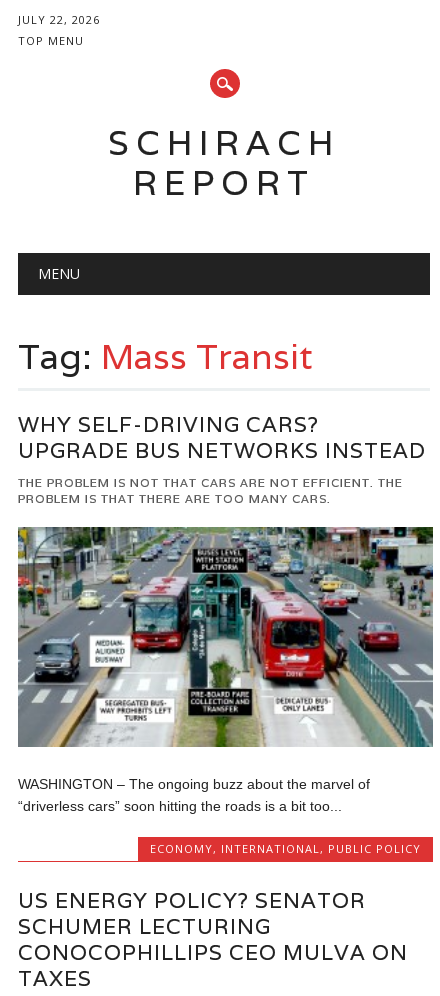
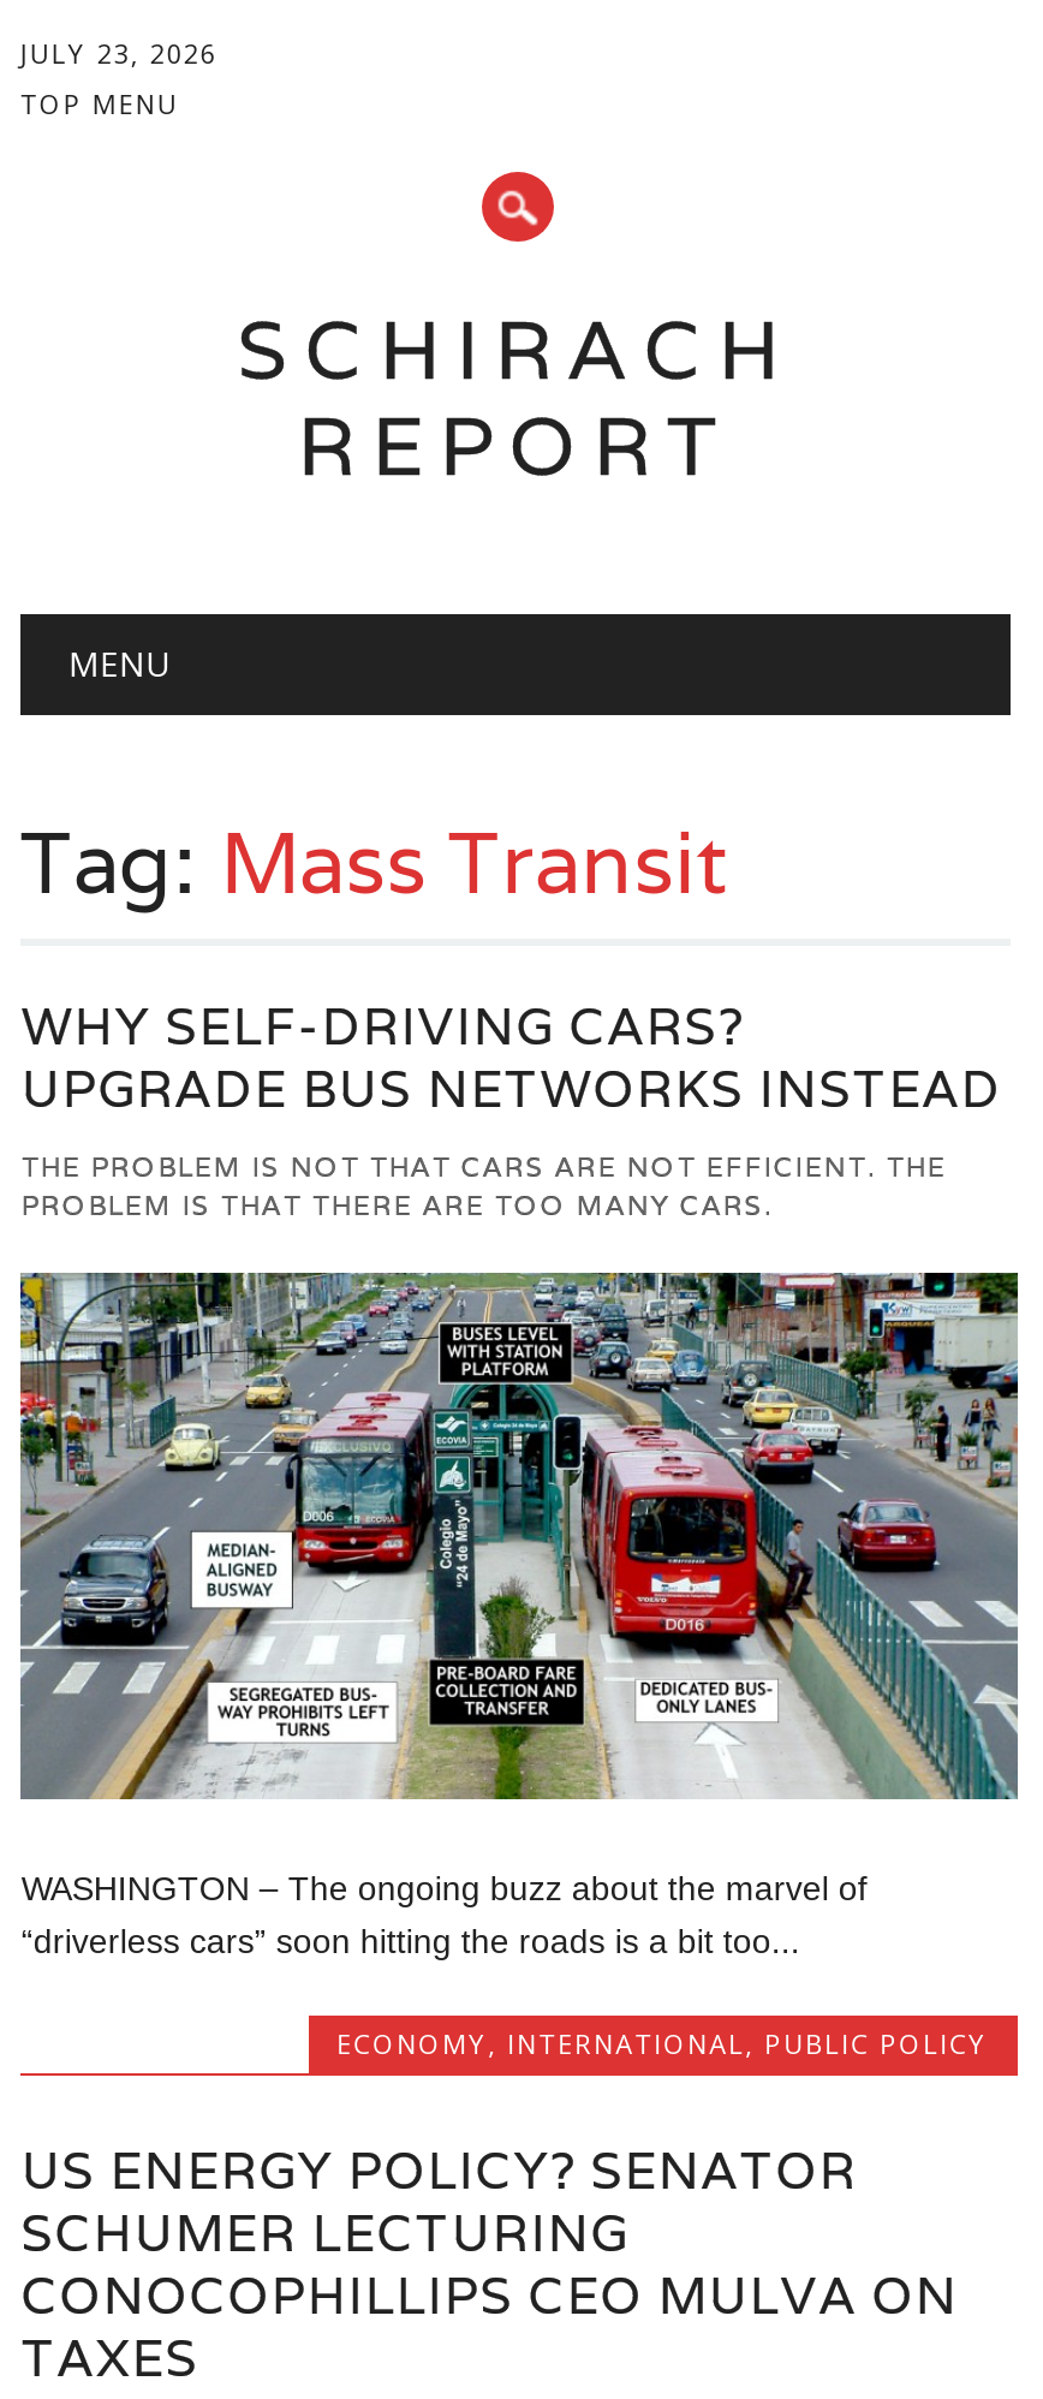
- JULY 22, 2026
+ JULY 23, 2026
